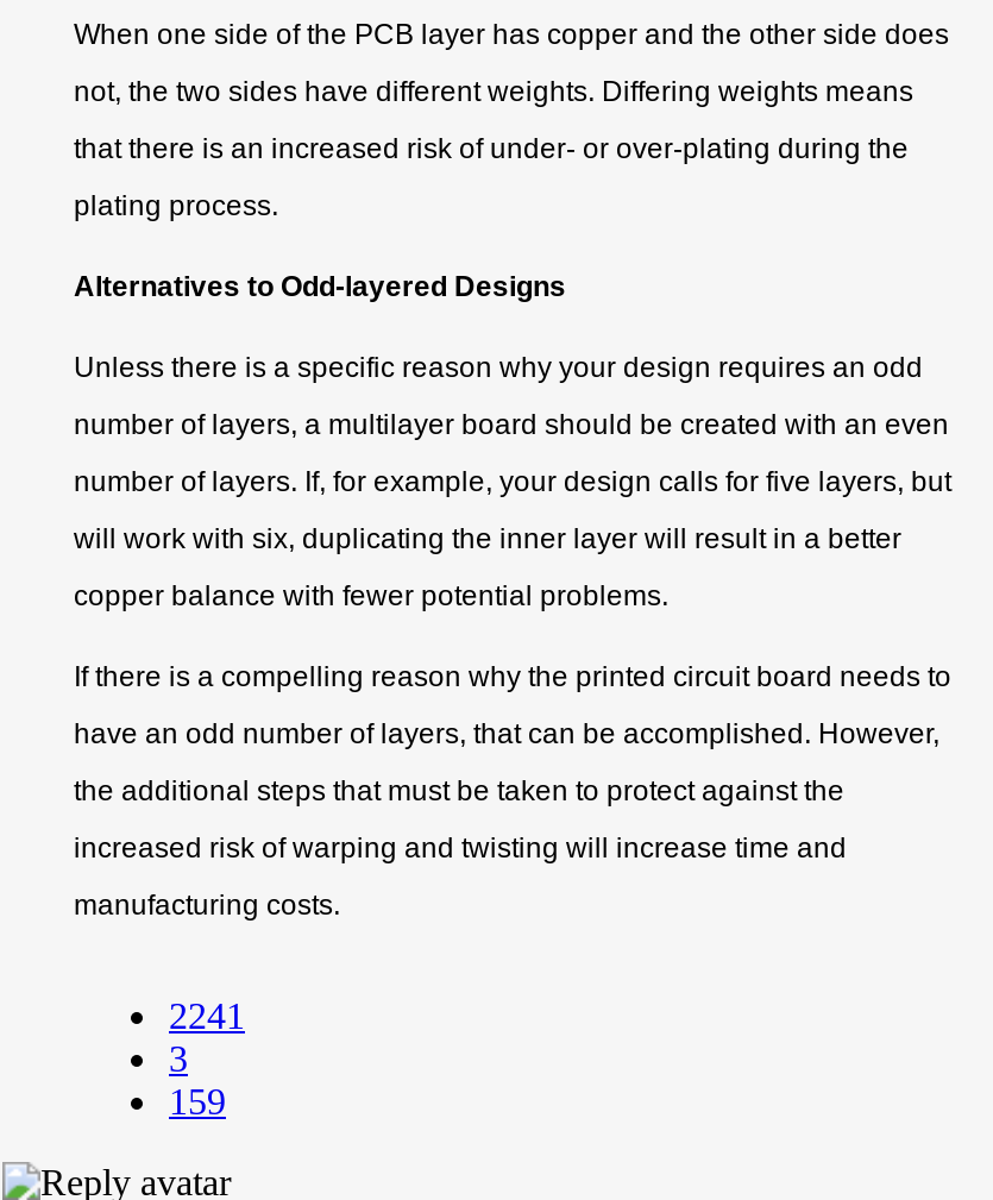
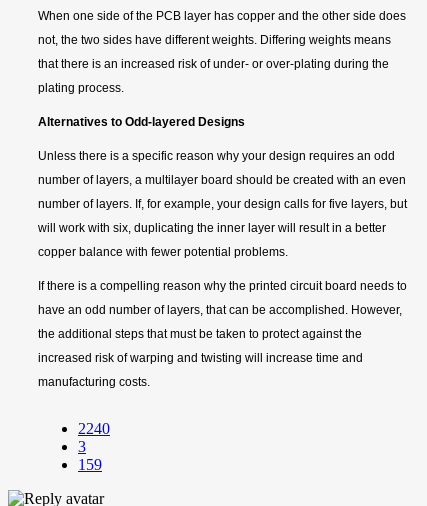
- 2241
+ 2240
